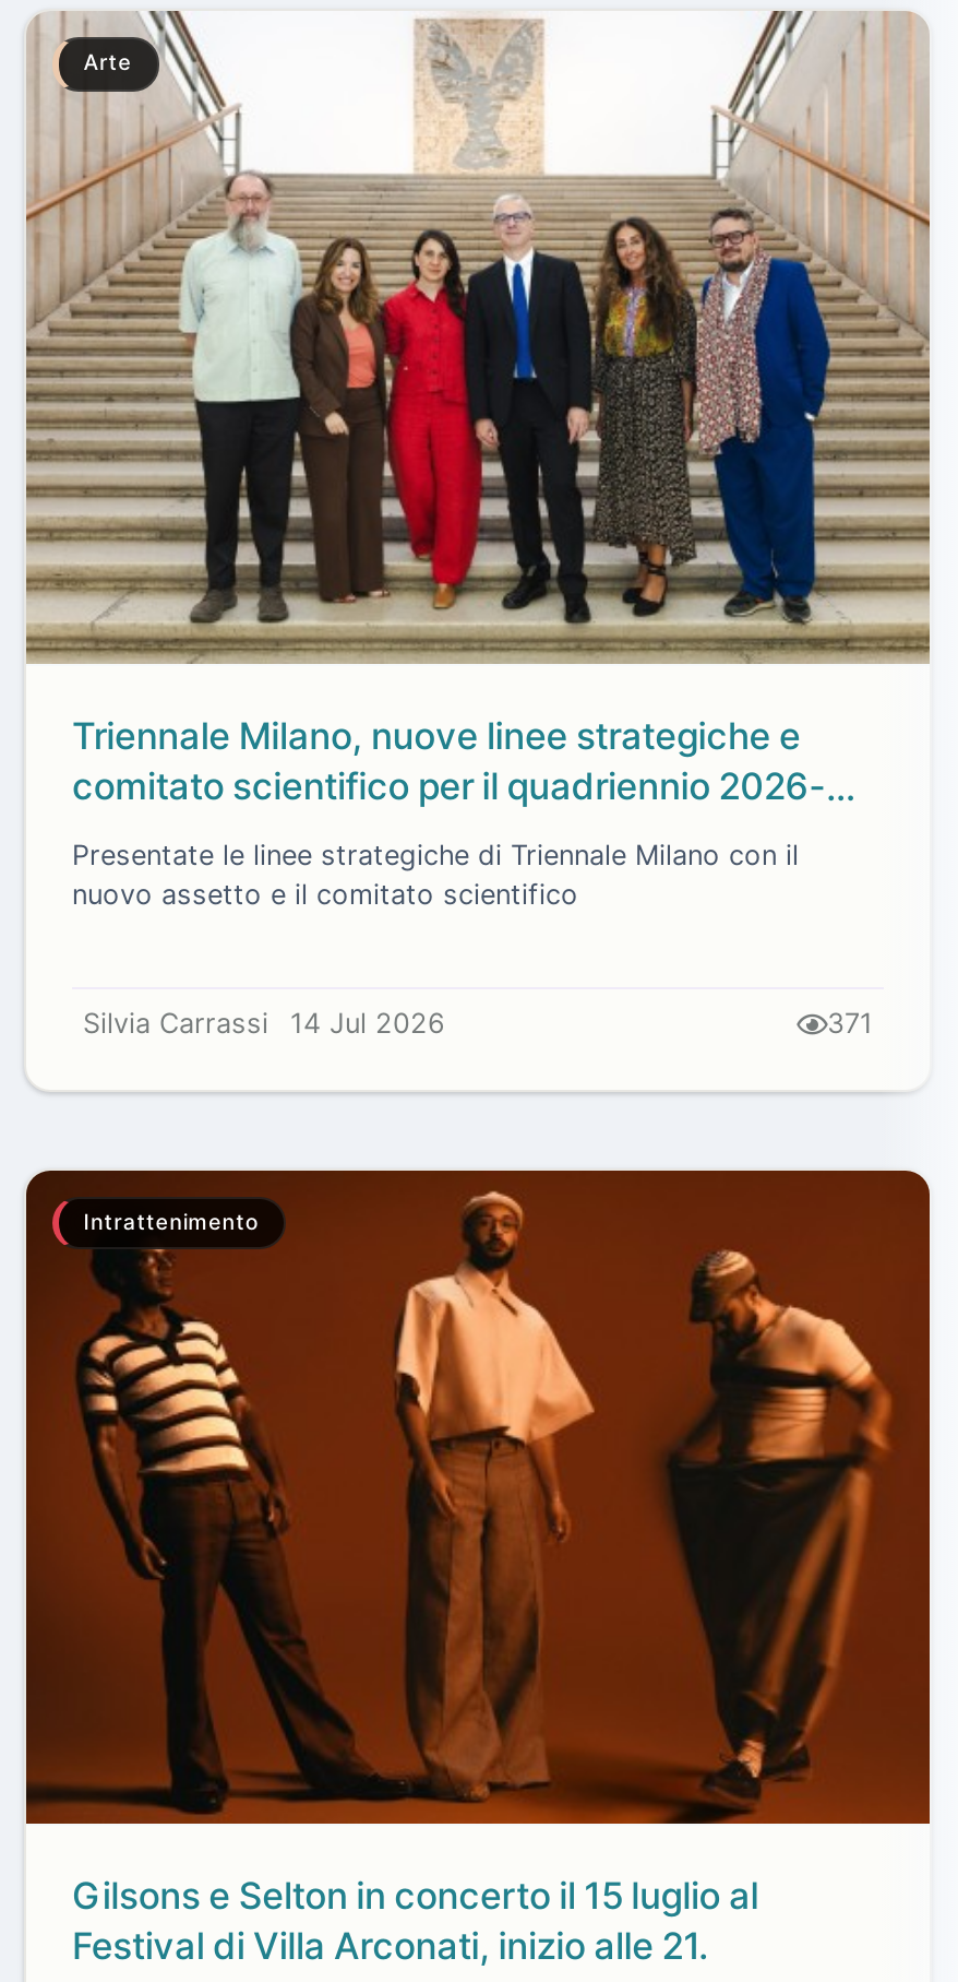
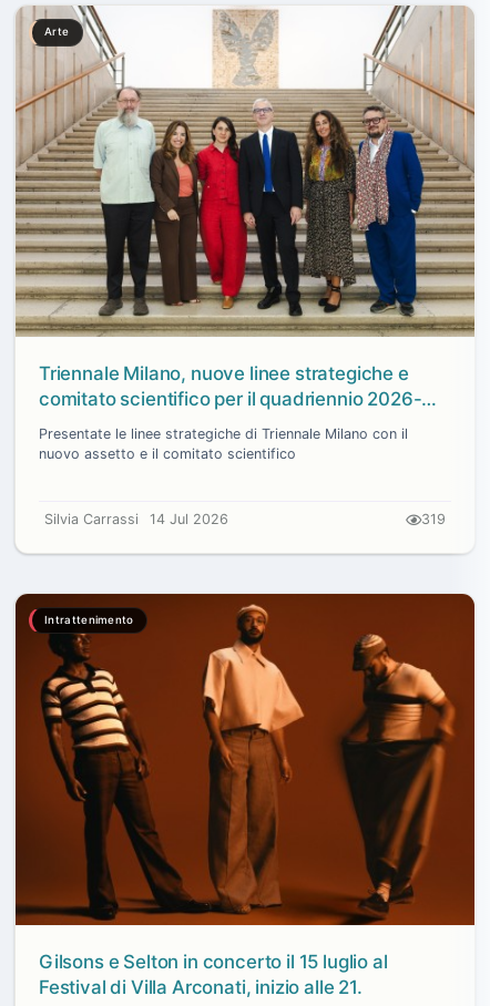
- 371
+ 319
